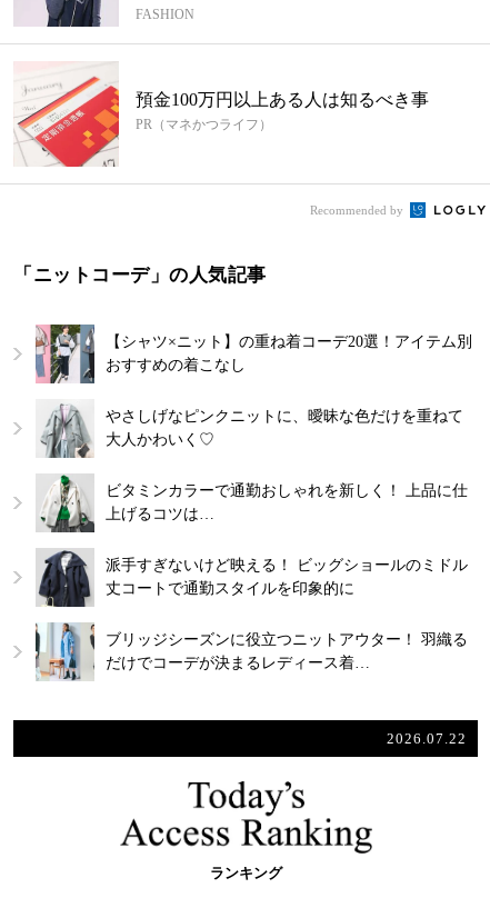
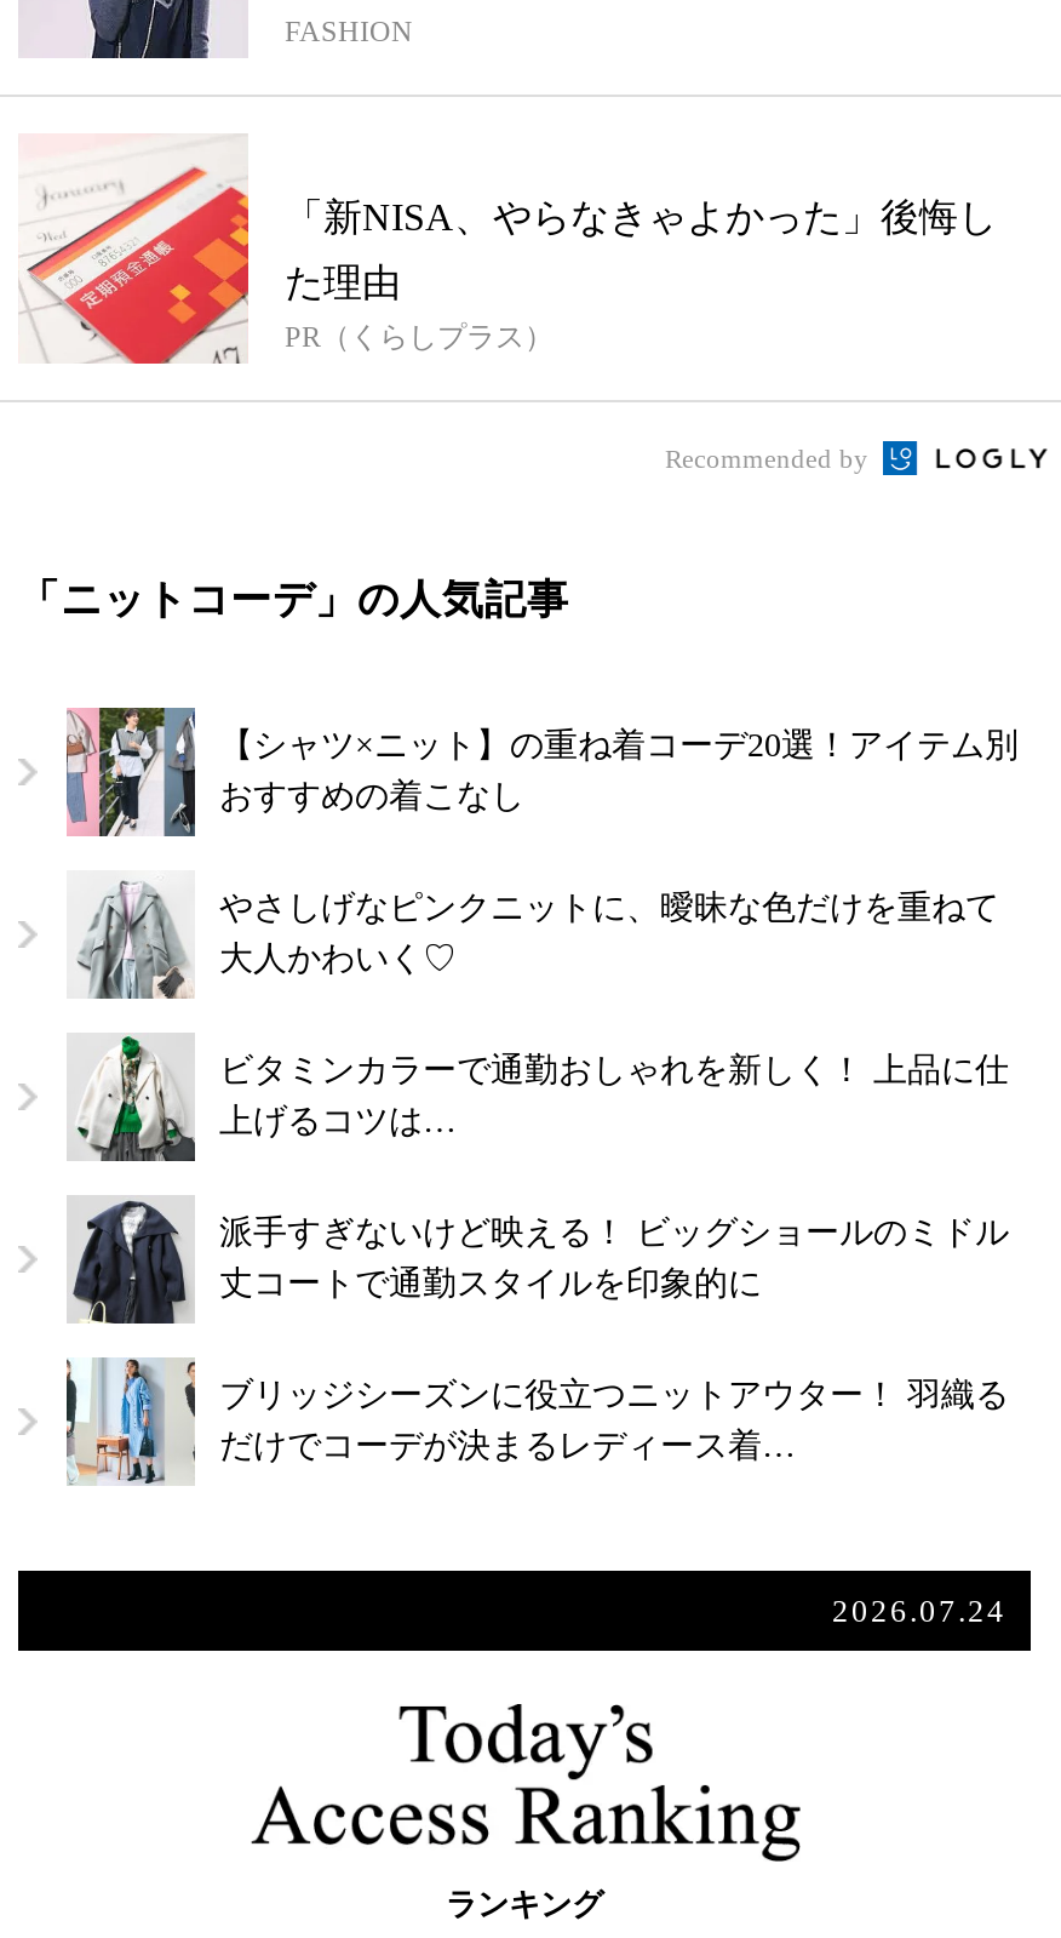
- 預金100万円以上ある人は知るべき事
- PR（マネかつライフ）
+ 「新NISA、やらなきゃよかった」後悔し
+ た理由
+ PR（くらしプラス）

- 2026.07.22
+ 2026.07.24
